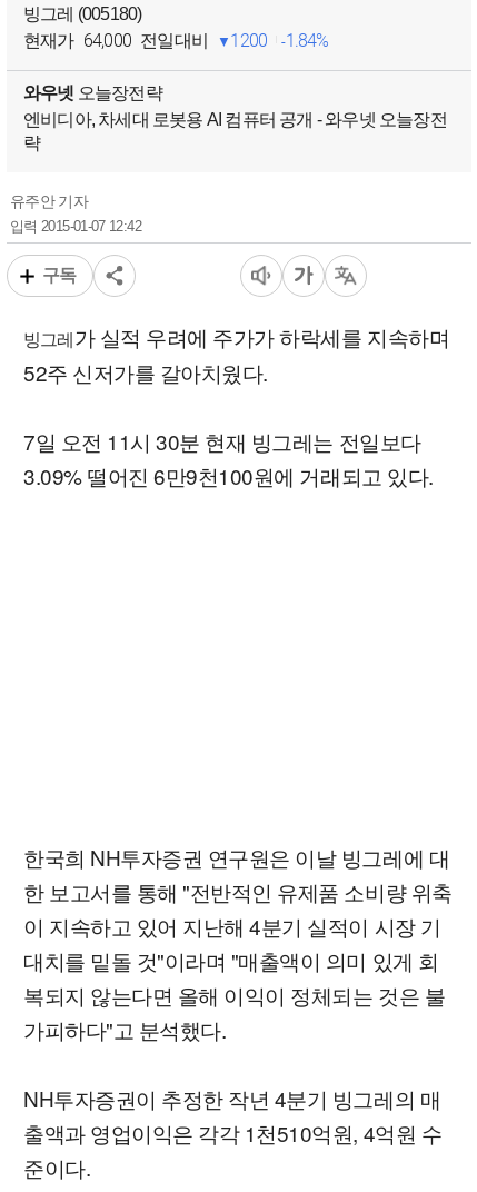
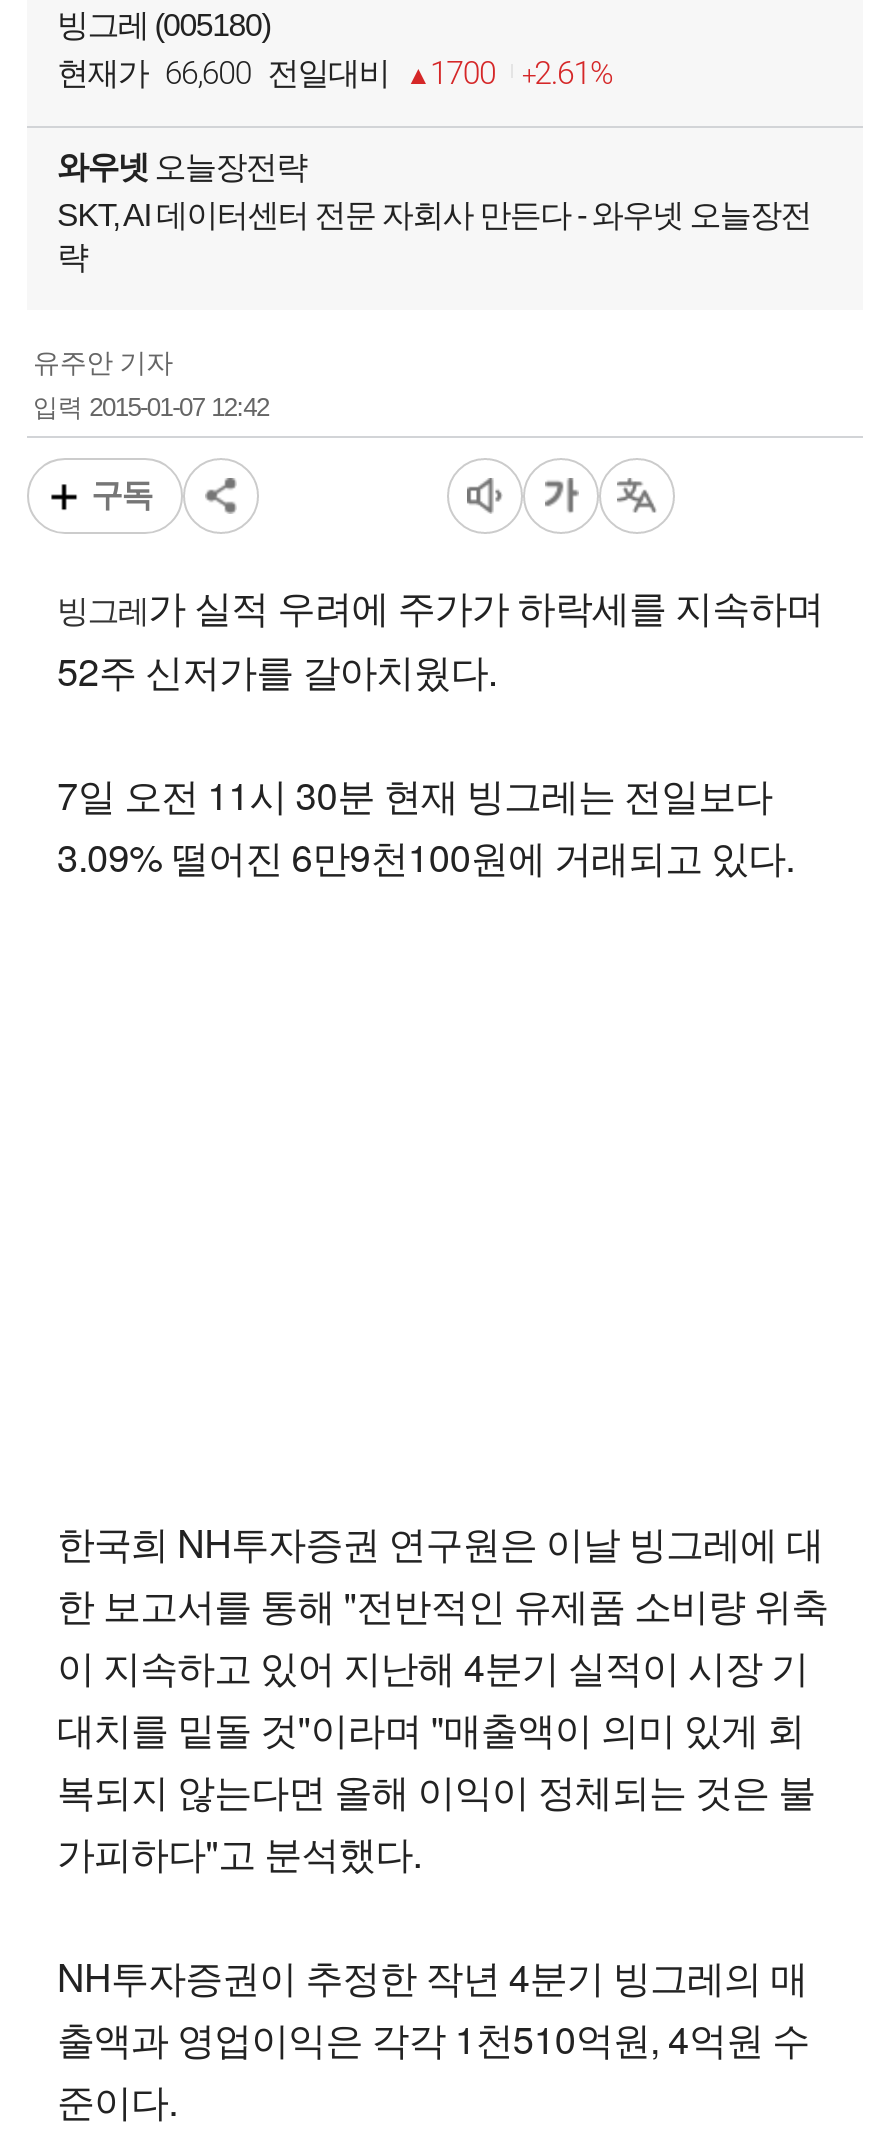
- 현재가 64,000 전일대비
+ 현재가 66,600 전일대비

- 1200
+ 1700

- 1.84%
+ 2.61%

- 엔비디아, 차세대 로봇용 AI 컴퓨터 공개 - 와우넷 오늘장전
+ SKT, AI 데이터센터 전문 자회사 만든다 - 와우넷 오늘장전
